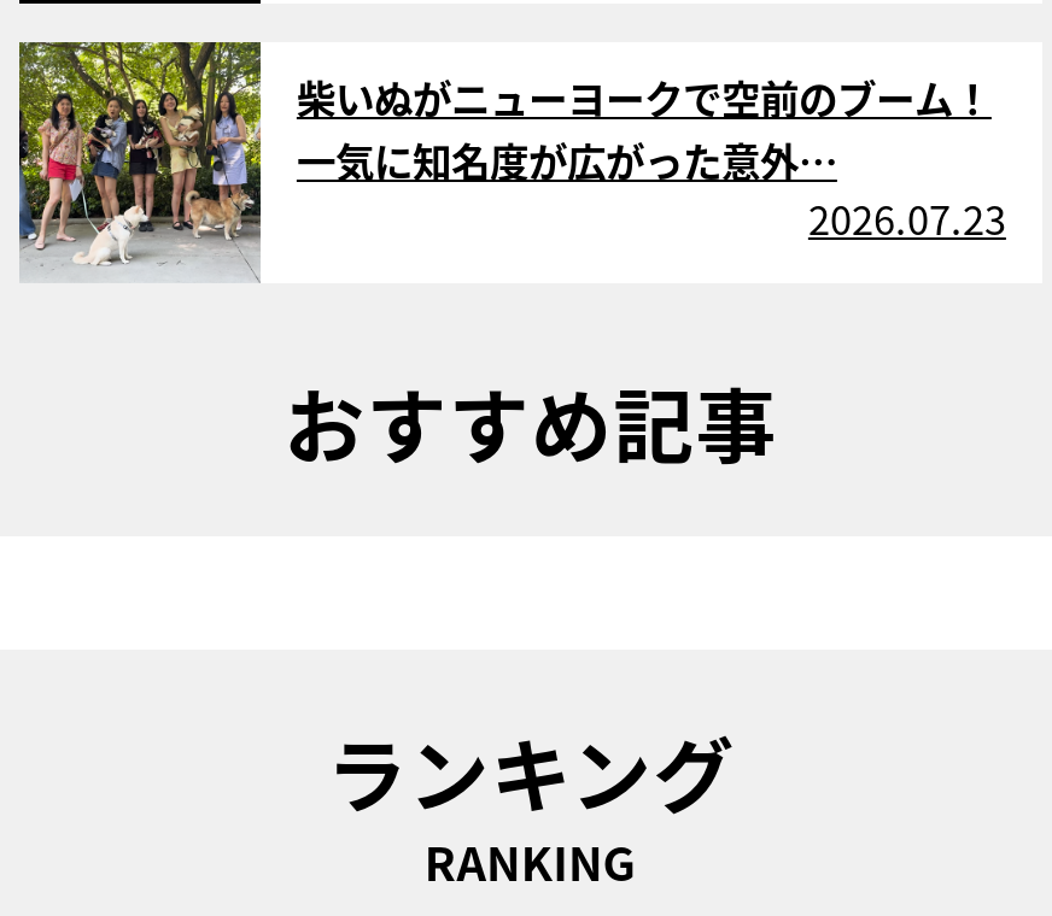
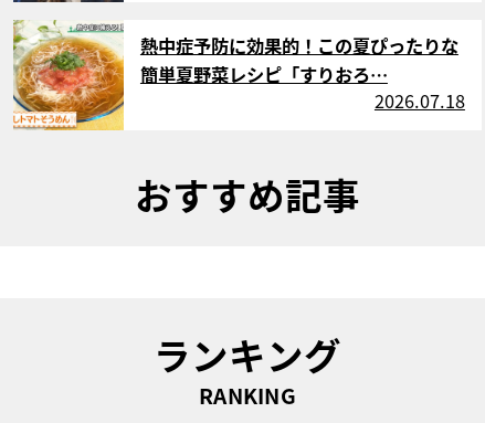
- [image]
- 柴いぬがニューヨークで空前のブーム！
- 一気に知名度が広がった意外…
- 2026.07.23
+ [image]
+ 熱中症予防に効果的！この夏ぴったりな
+ 簡単夏野菜レシピ「すりおろ…
+ 2026.07.18
